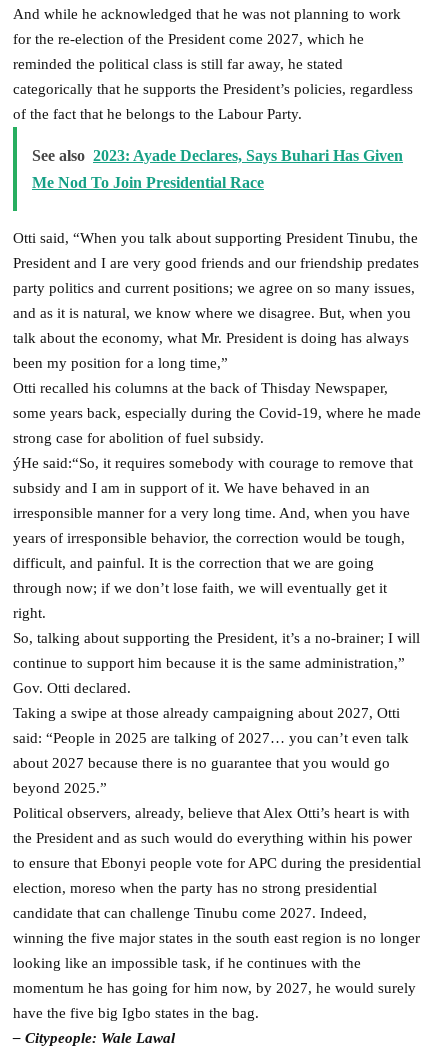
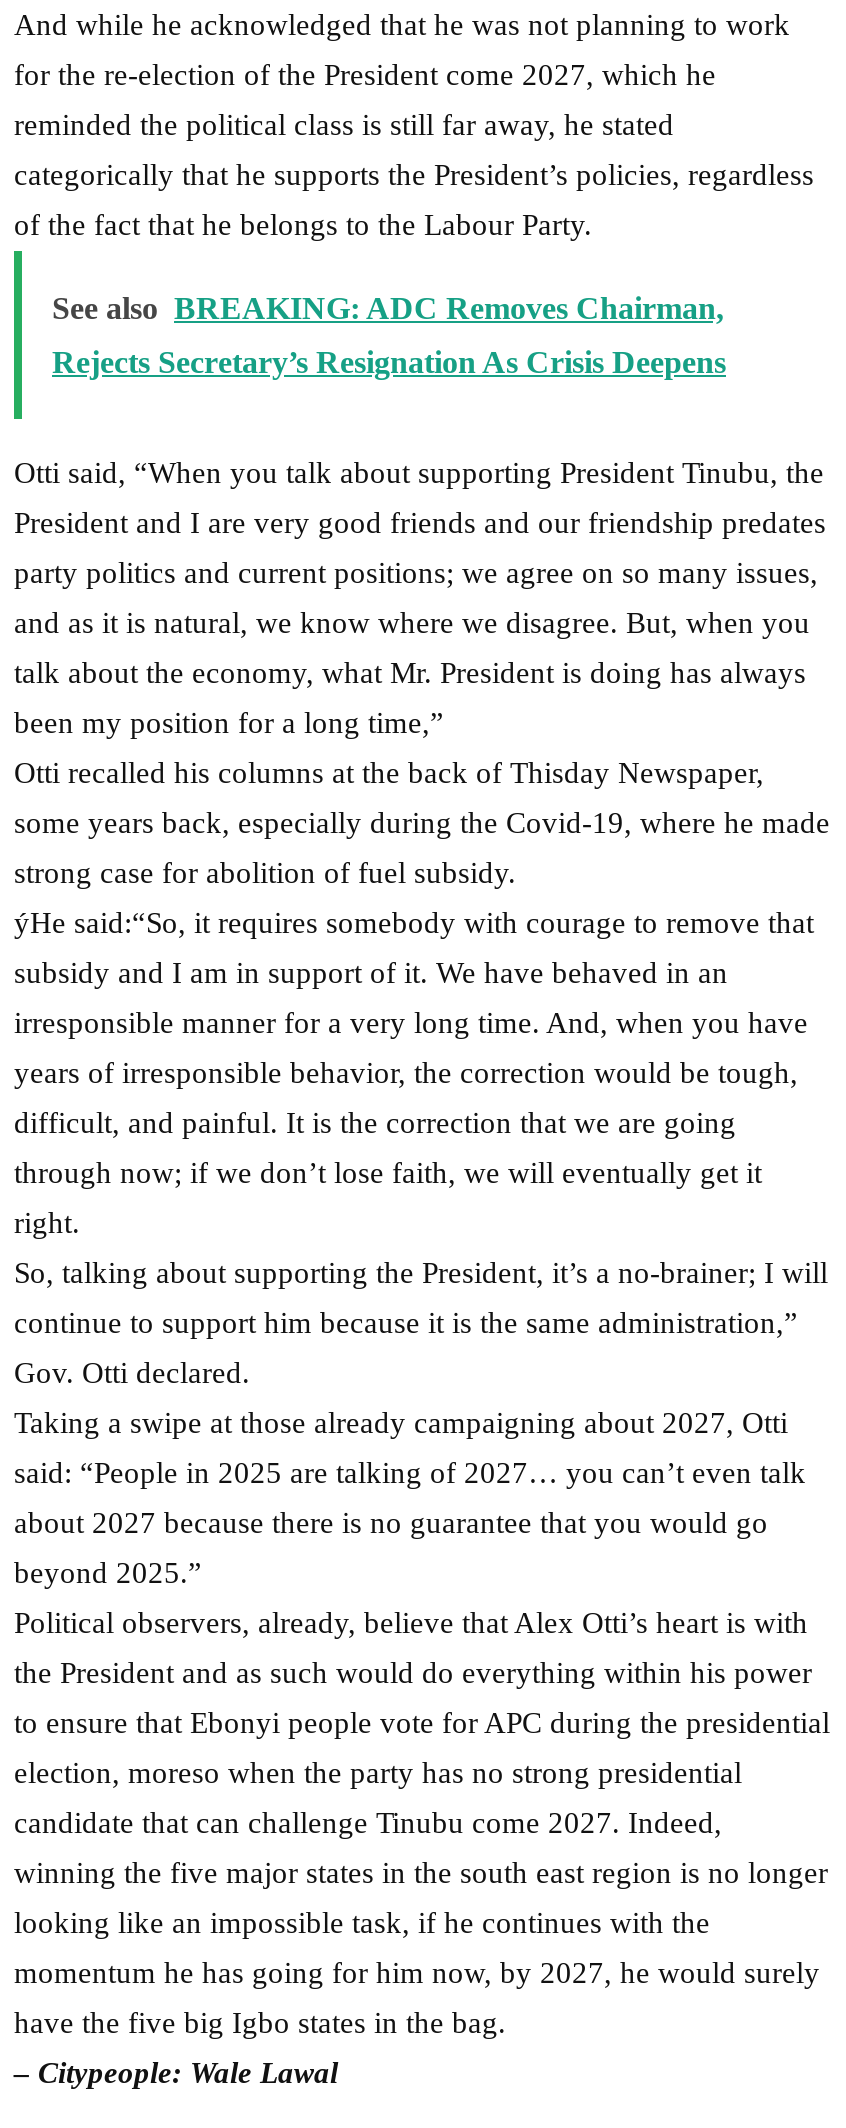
- See also 2023: Ayade Declares, Says Buhari Has Given
+ See also BREAKING: ADC Removes Chairman,

- Me Nod To Join Presidential Race
+ Rejects Secretary’s Resignation As Crisis Deepens
